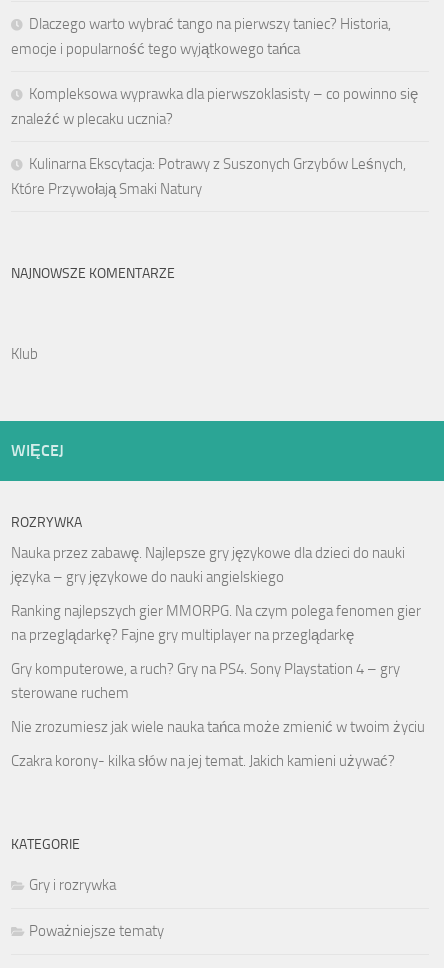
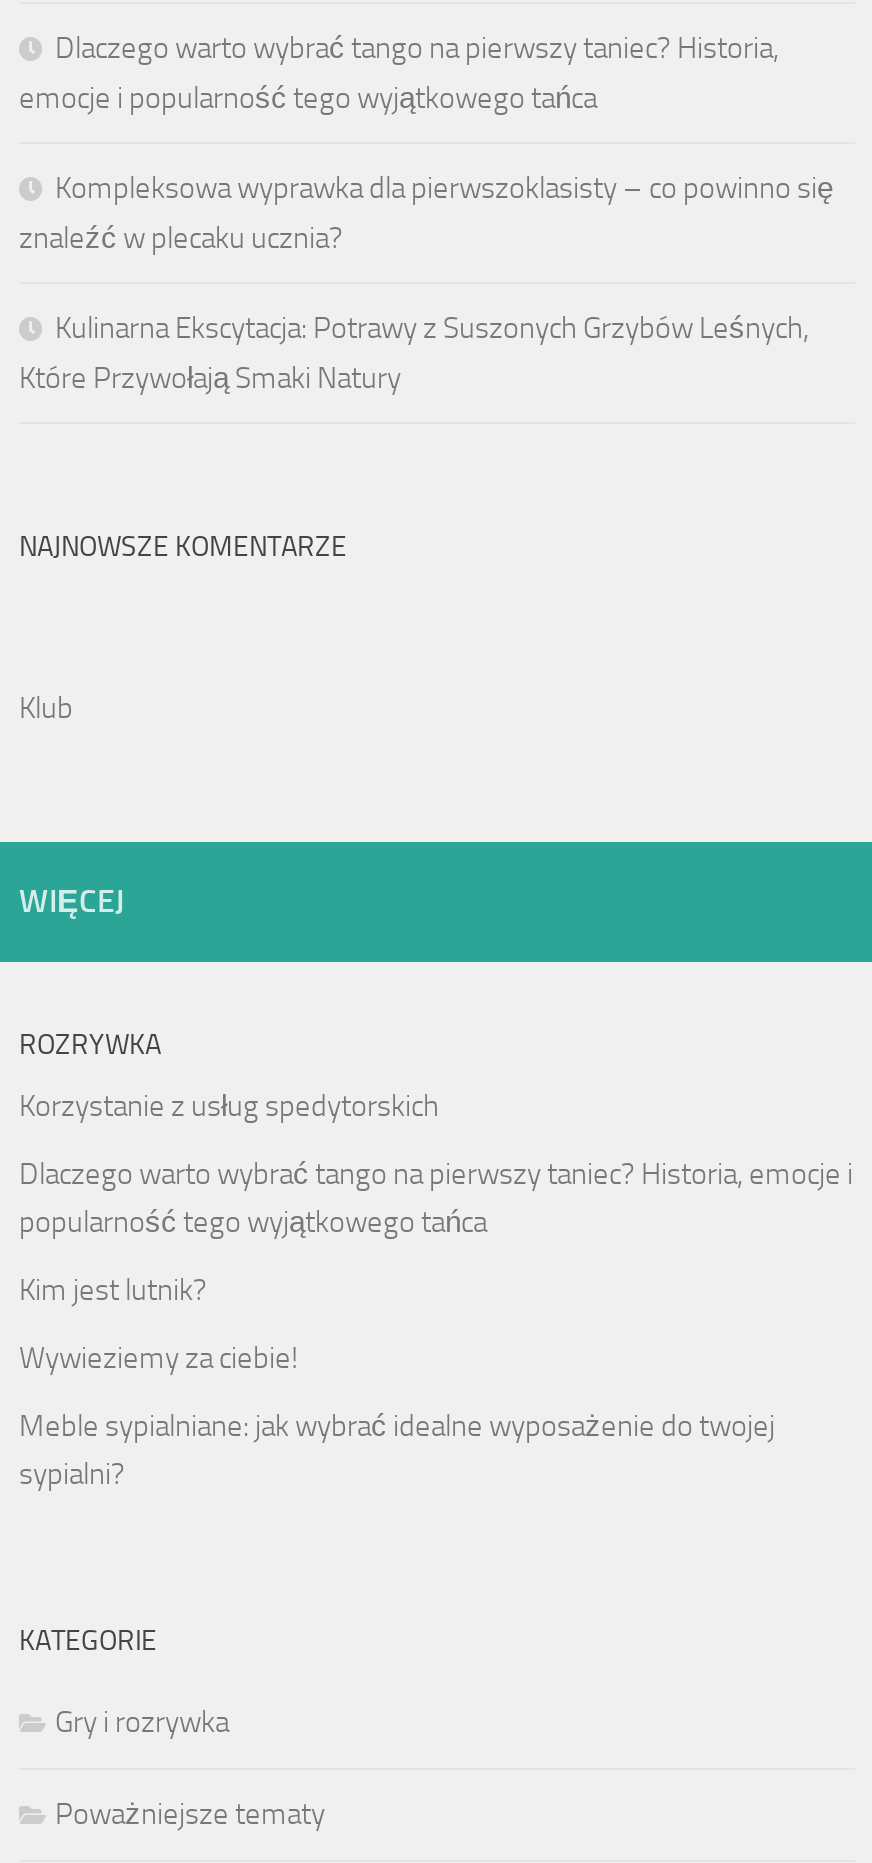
- Nauka przez zabawę. Najlepsze gry językowe dla dzieci do nauki
- języka – gry językowe do nauki angielskiego
+ Korzystanie z usług spedytorskich

- Ranking najlepszych gier MMORPG. Na czym polega fenomen gier
- na przeglądarkę? Fajne gry multiplayer na przeglądarkę
+ Dlaczego warto wybrać tango na pierwszy taniec? Historia, emocje i
+ popularność tego wyjątkowego tańca

- Gry komputerowe, a ruch? Gry na PS4. Sony Playstation 4 – gry
- sterowane ruchem
+ Kim jest lutnik?

- Nie zrozumiesz jak wiele nauka tańca może zmienić w twoim życiu
+ Wywieziemy za ciebie!

- Czakra korony- kilka słów na jej temat. Jakich kamieni używać?
+ Meble sypialniane: jak wybrać idealne wyposażenie do twojej
+ sypialni?
